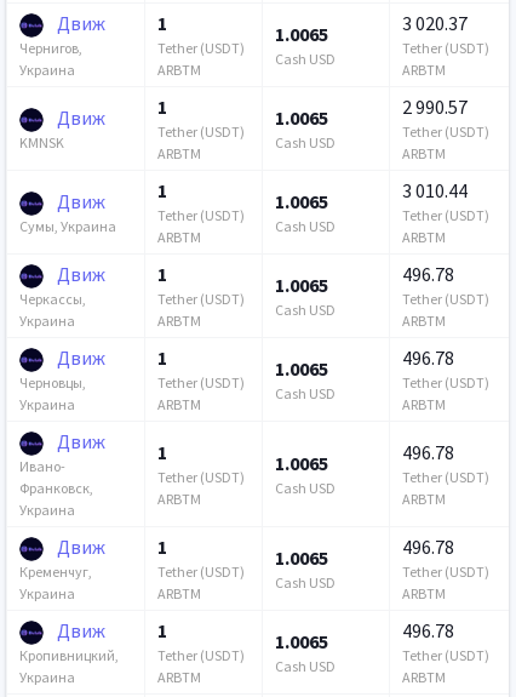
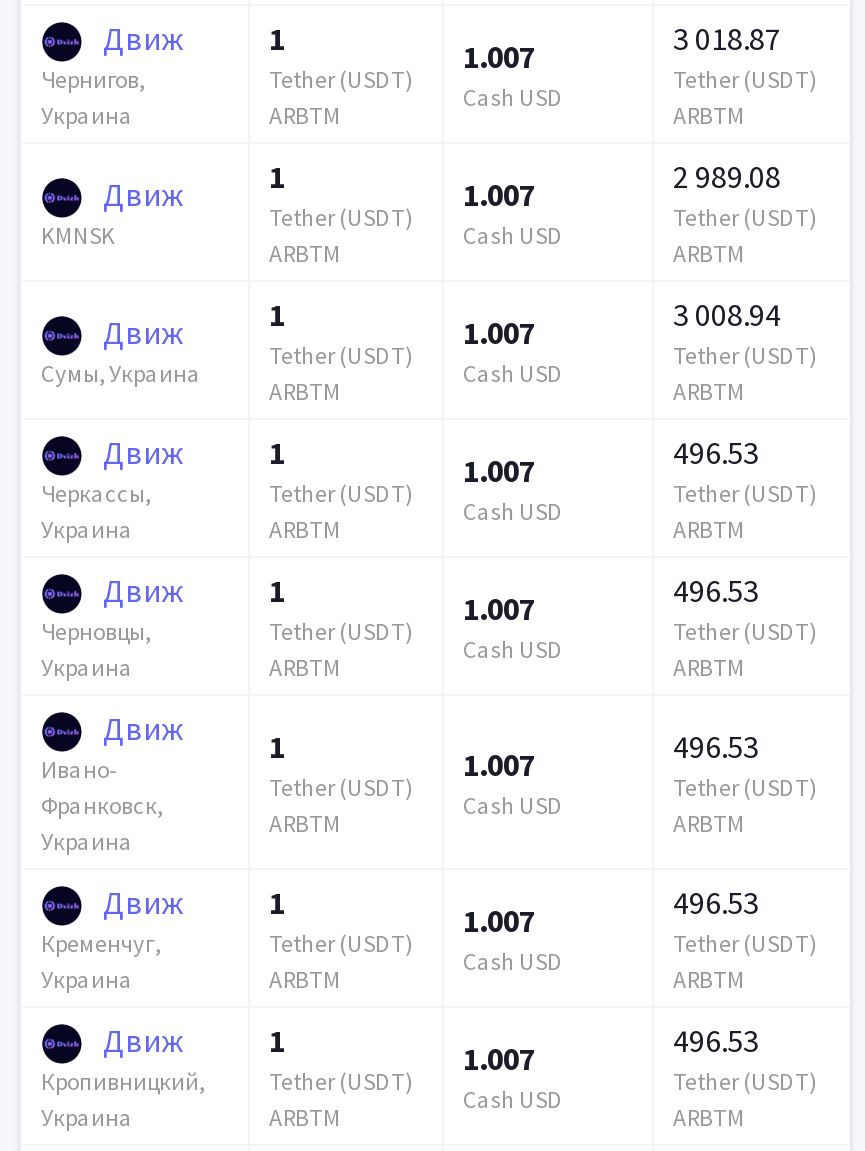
- 3 020.37
+ 3 018.87

- 1.0065
+ 1.007

- 2 990.57
+ 2 989.08

- 1.0065
+ 1.007

- 3 010.44
+ 3 008.94

- 1.0065
+ 1.007

- 496.78
+ 496.53

- 1.0065
+ 1.007

- 496.78
+ 496.53

- 1.0065
+ 1.007

- 496.78
+ 496.53

- 1.0065
+ 1.007

- 496.78
+ 496.53

- 1.0065
+ 1.007

- 496.78
+ 496.53

- 1.0065
+ 1.007
